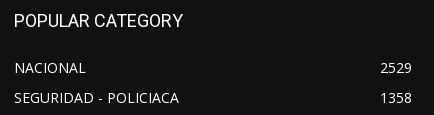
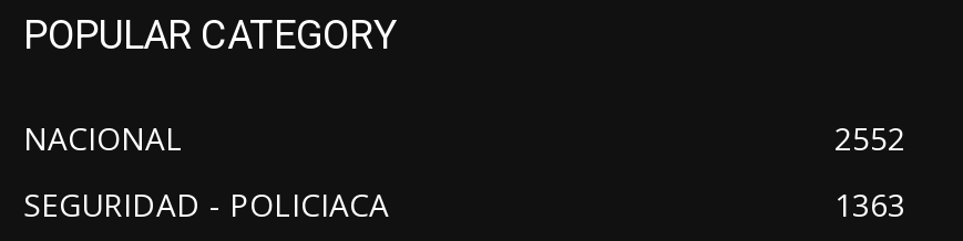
- 2529
+ 2552

- 1358
+ 1363
